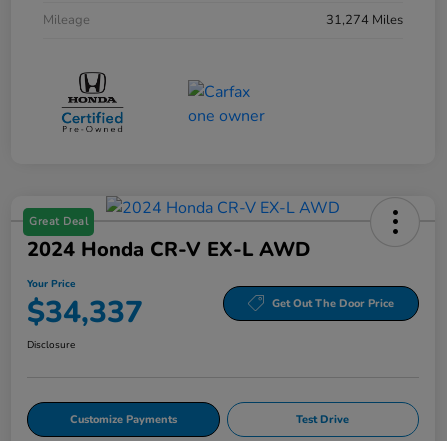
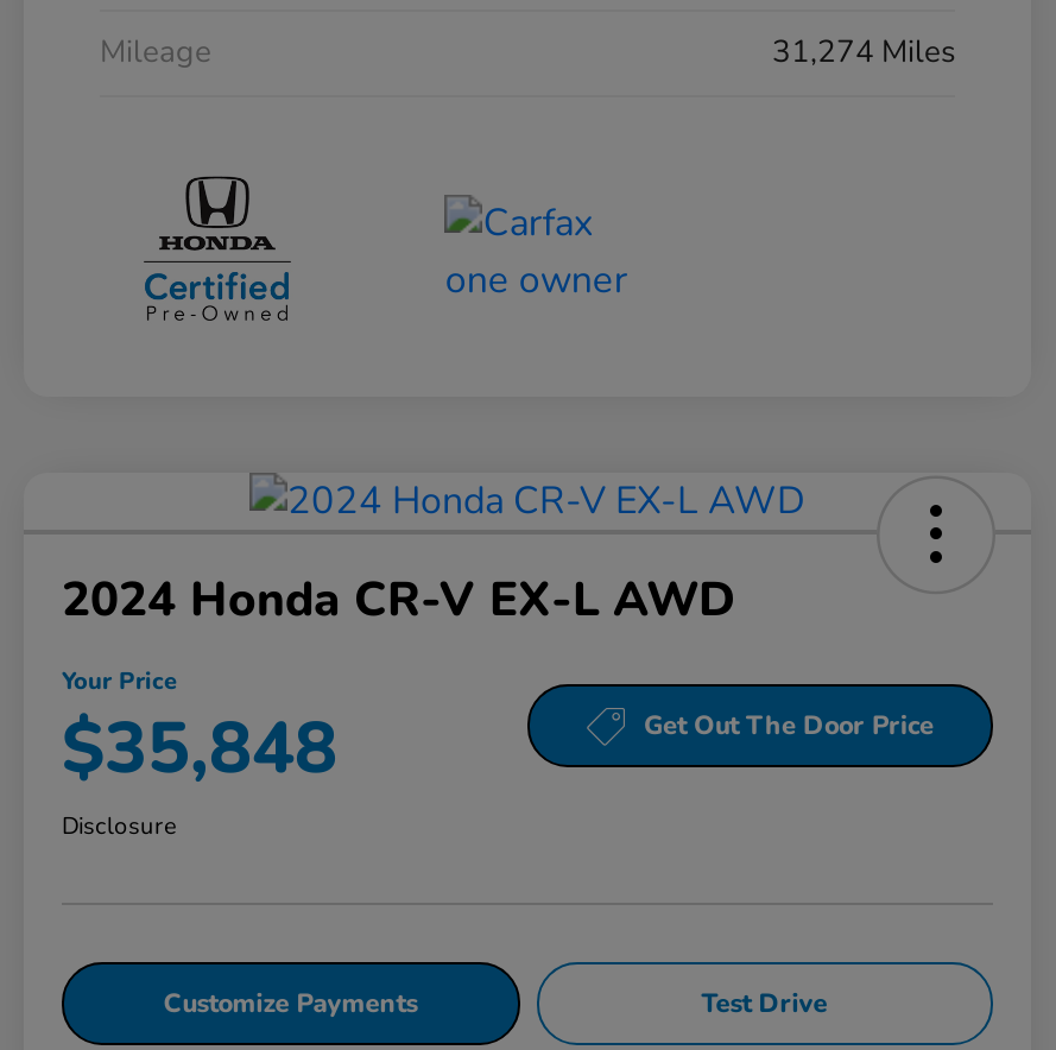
- Great Deal

- $34,337
+ $35,848
